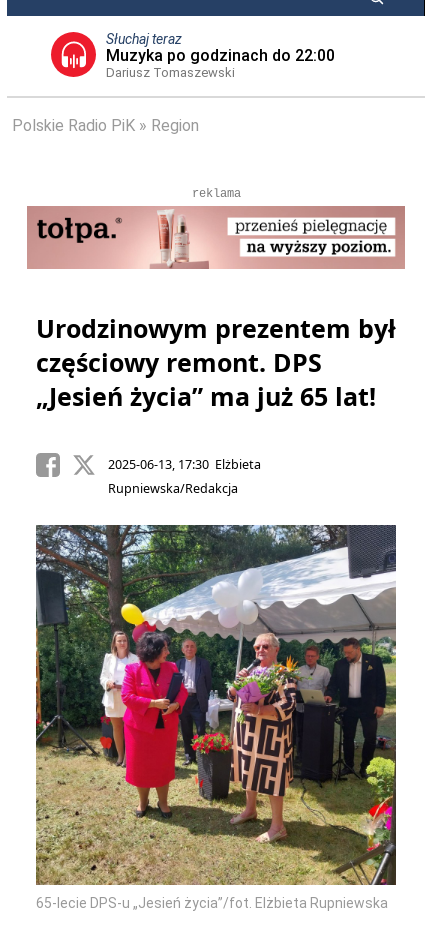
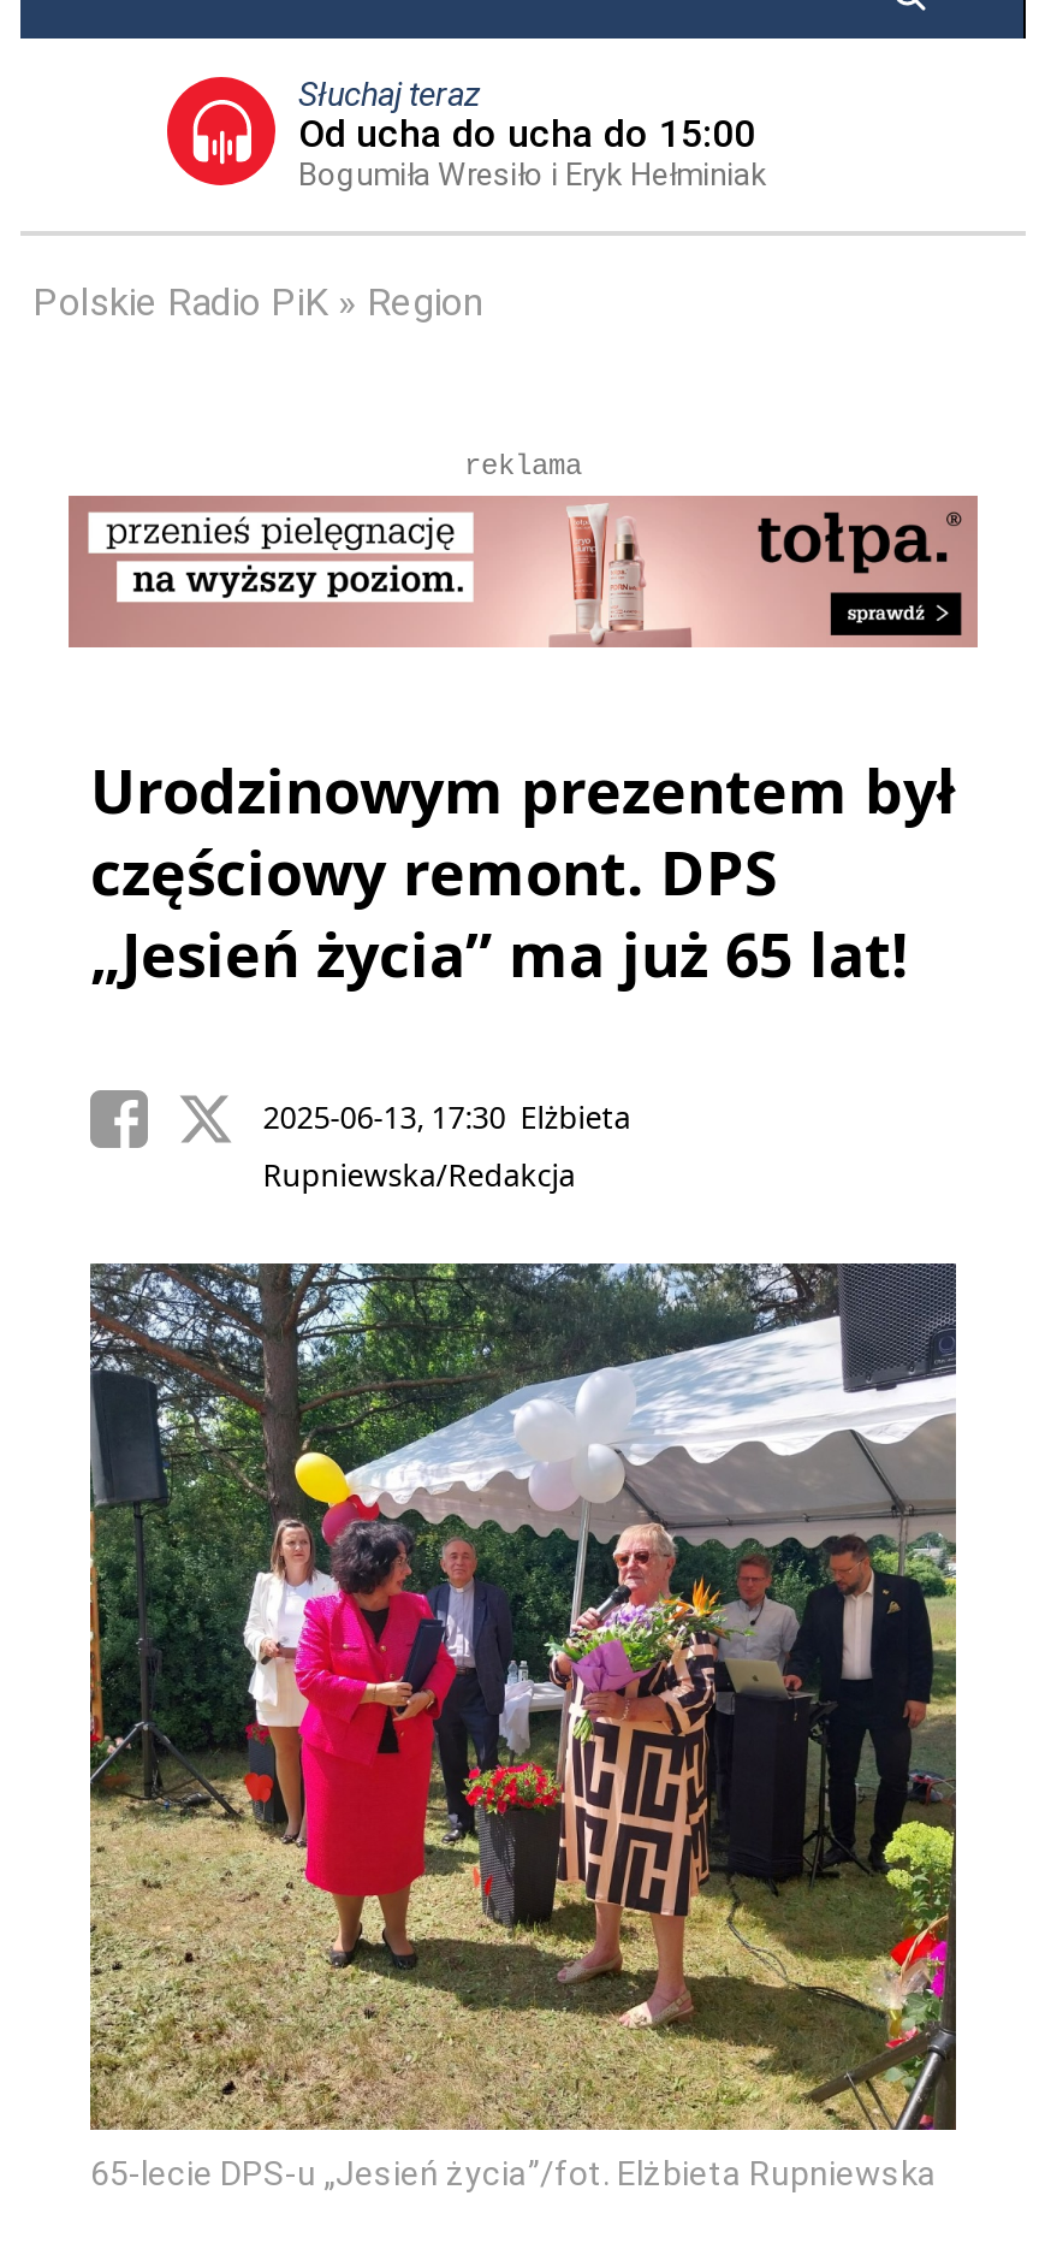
- [image]
- Muzyka po godzinach do 22:00
- Dariusz Tomaszewski
+ [image]
+ Od ucha do ucha do 15:00
+ Bogumiła Wresiło i Eryk Hełminiak

- [image]
+ [image]

- [image]
+ [image]
